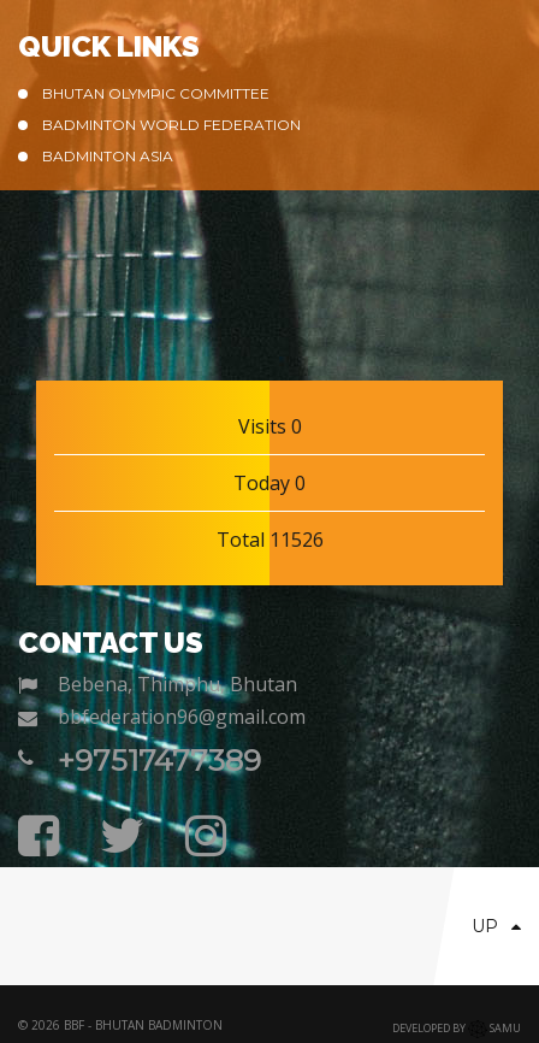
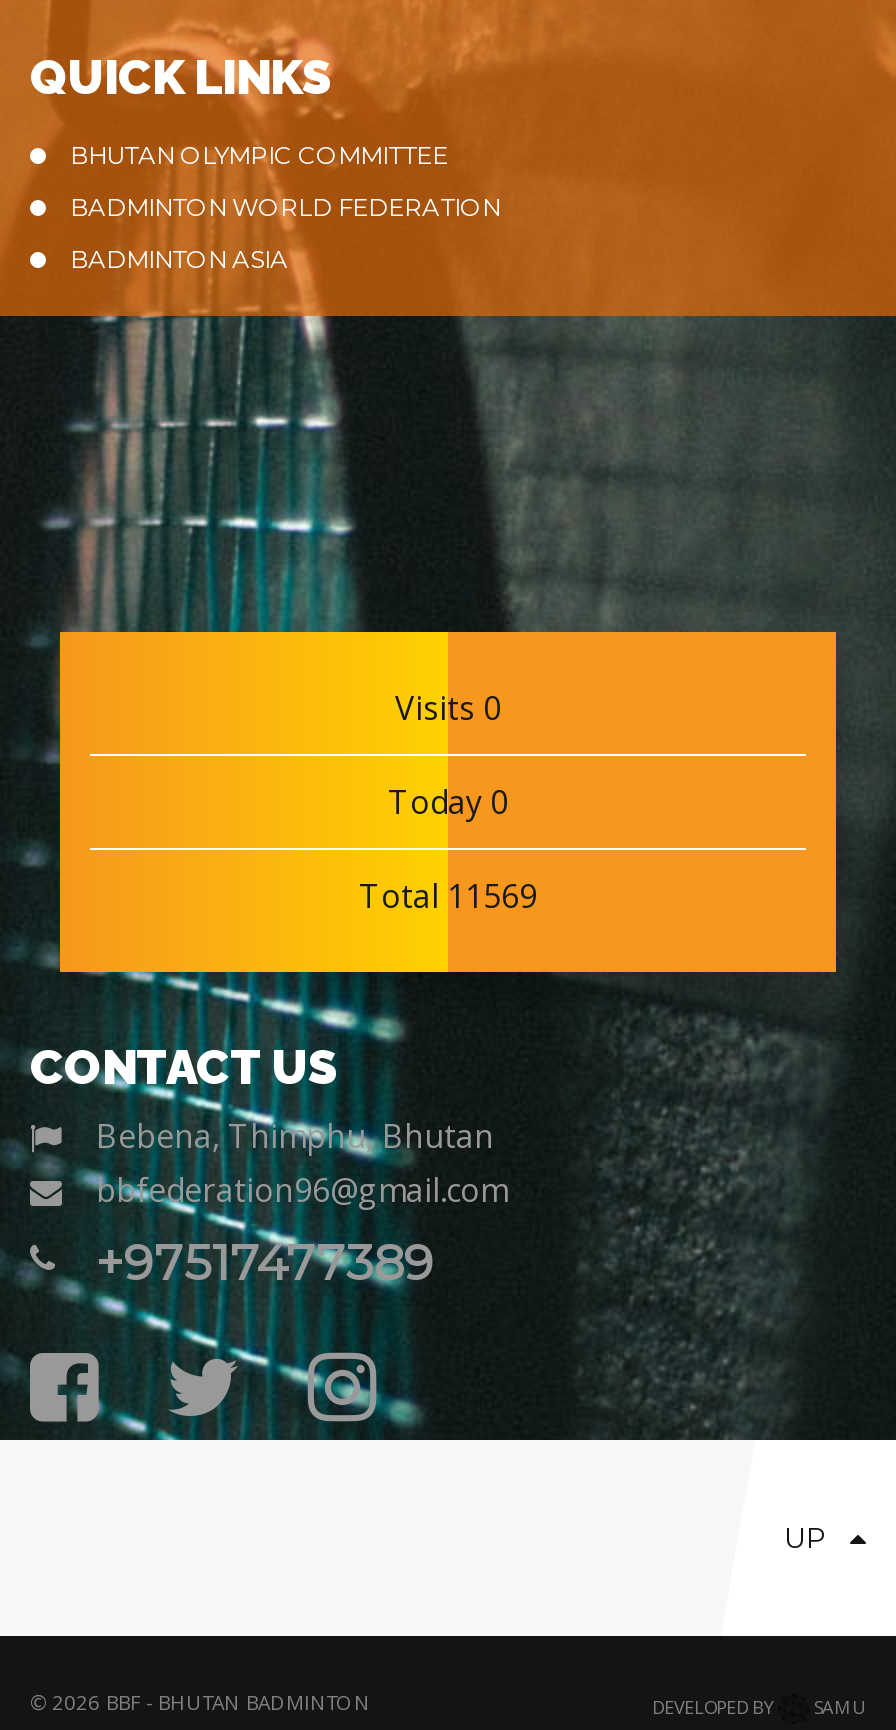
- Total 11526
+ Total 11569
